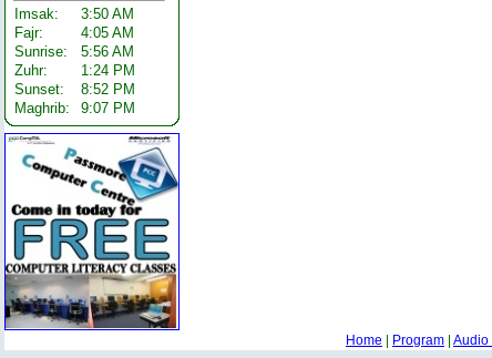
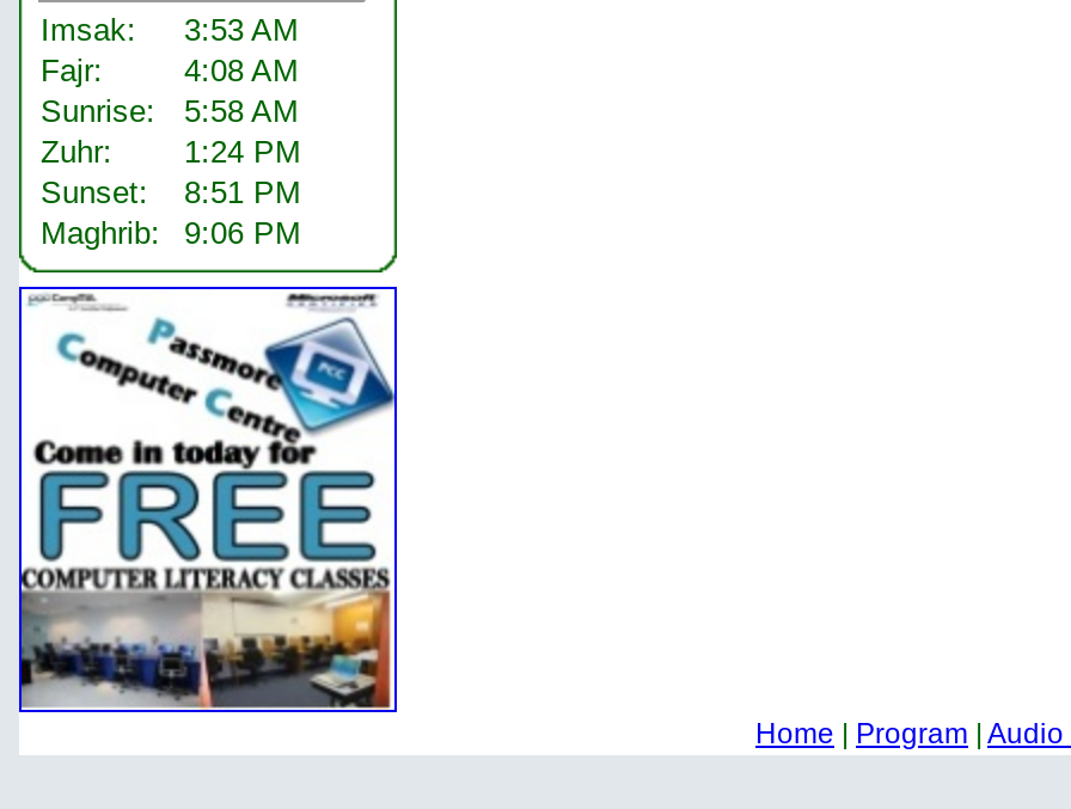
- Imsak: 3:50 AM
+ Imsak: 3:53 AM

- 4:05 AM
+ 4:08 AM

- Sunrise: 5:56 AM
+ Sunrise: 5:58 AM

- Sunset: 8:52 PM
+ Sunset: 8:51 PM

- Maghrib: 9:07 PM
+ Maghrib: 9:06 PM
